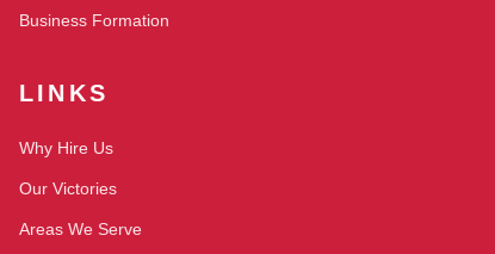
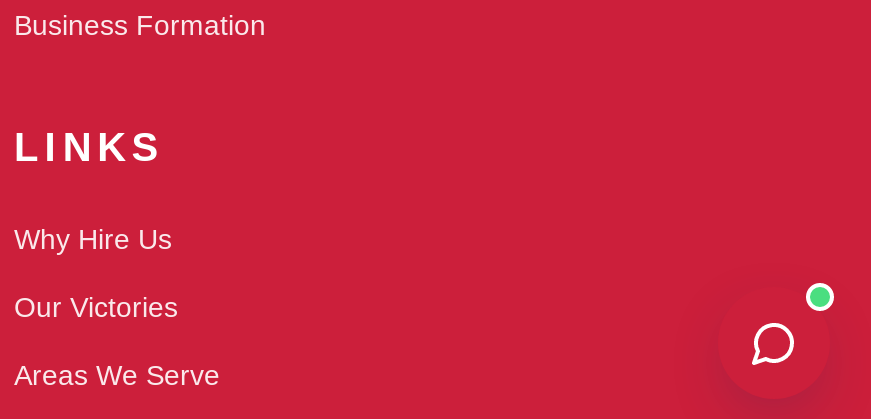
+ [image]
